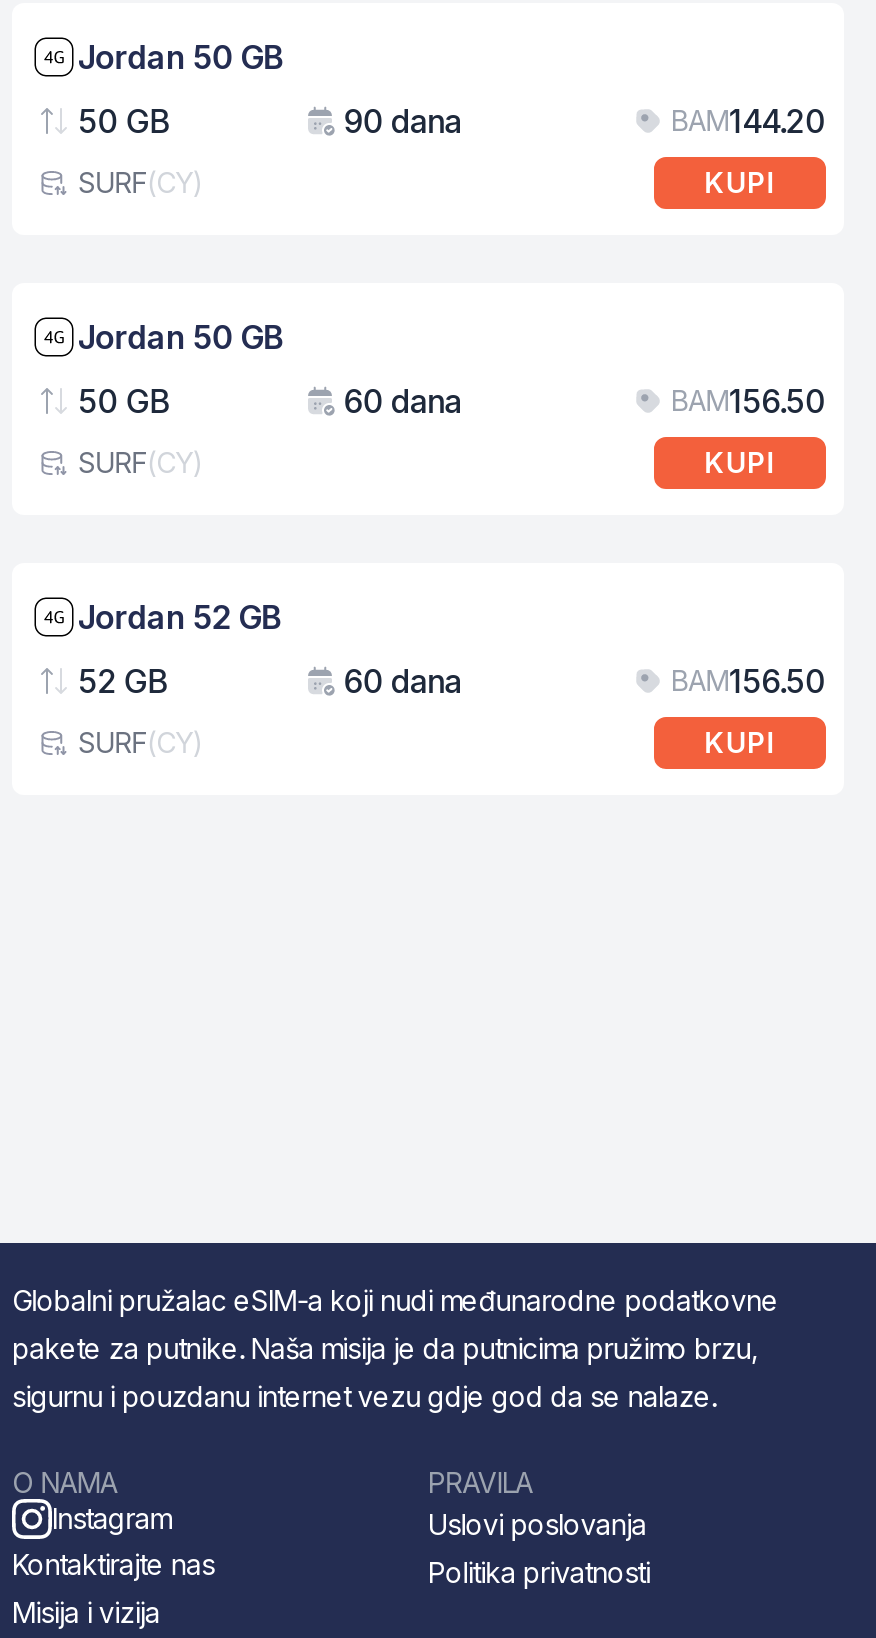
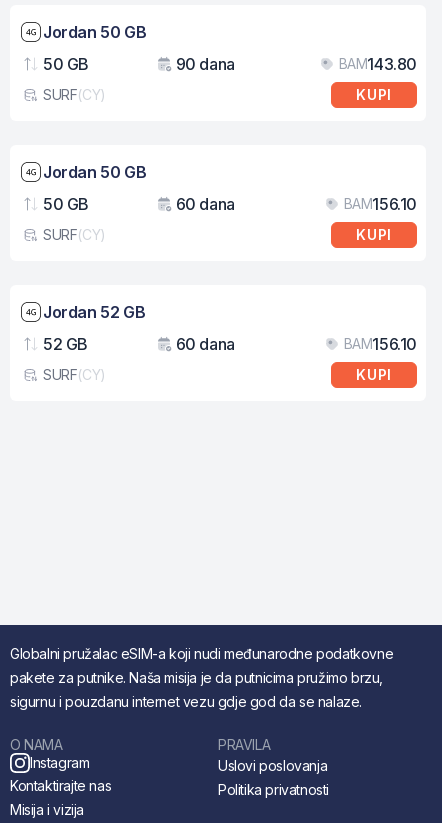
- BAM144.20
+ BAM143.80

- BAM156.50
+ BAM156.10

- BAM156.50
+ BAM156.10
